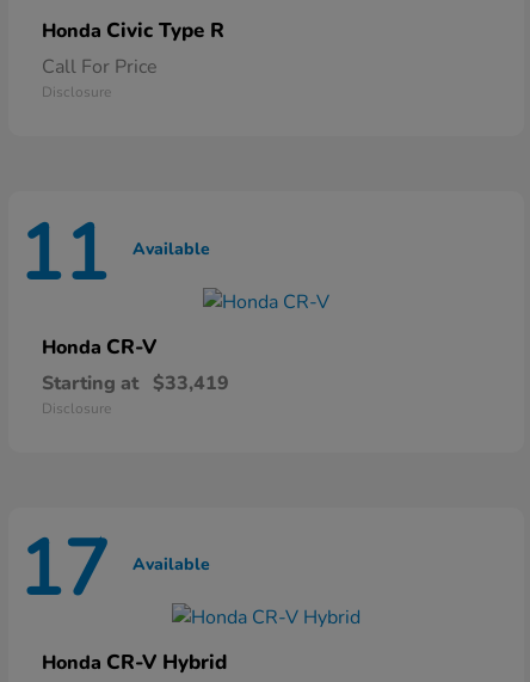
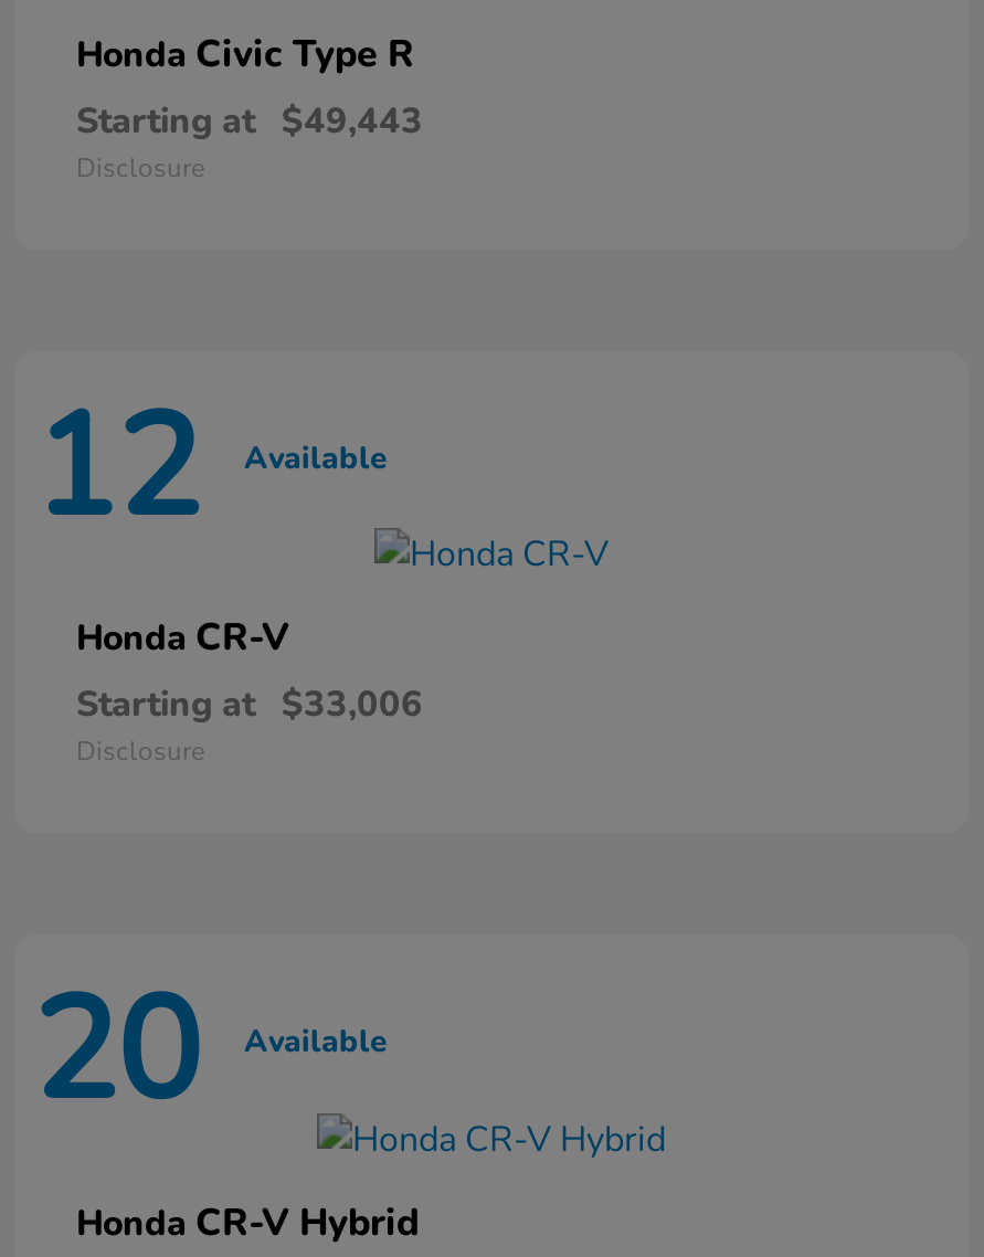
- Call For Price
+ Starting at $49,443

- 11 Available
+ 12 Available

- Starting at $33,419
+ Starting at $33,006

- 17 Available
+ 20 Available
